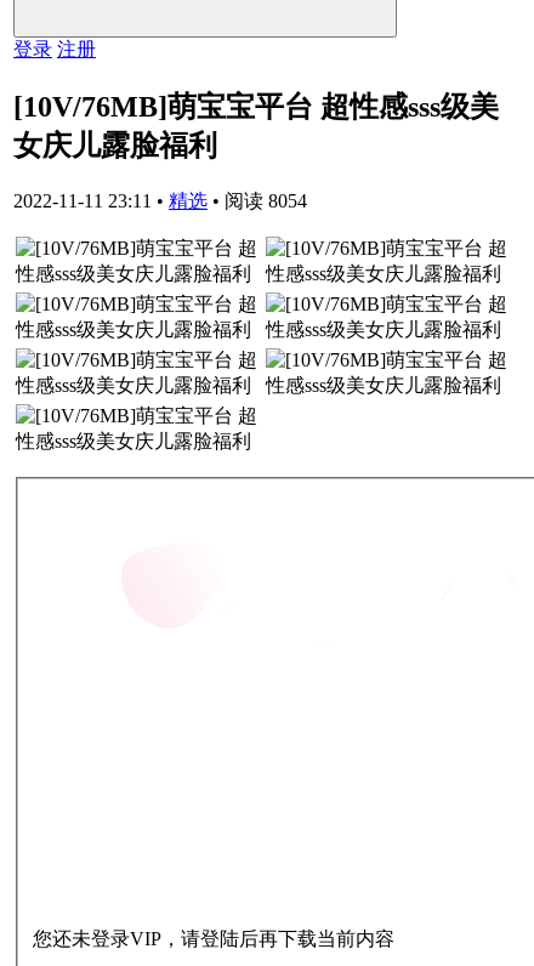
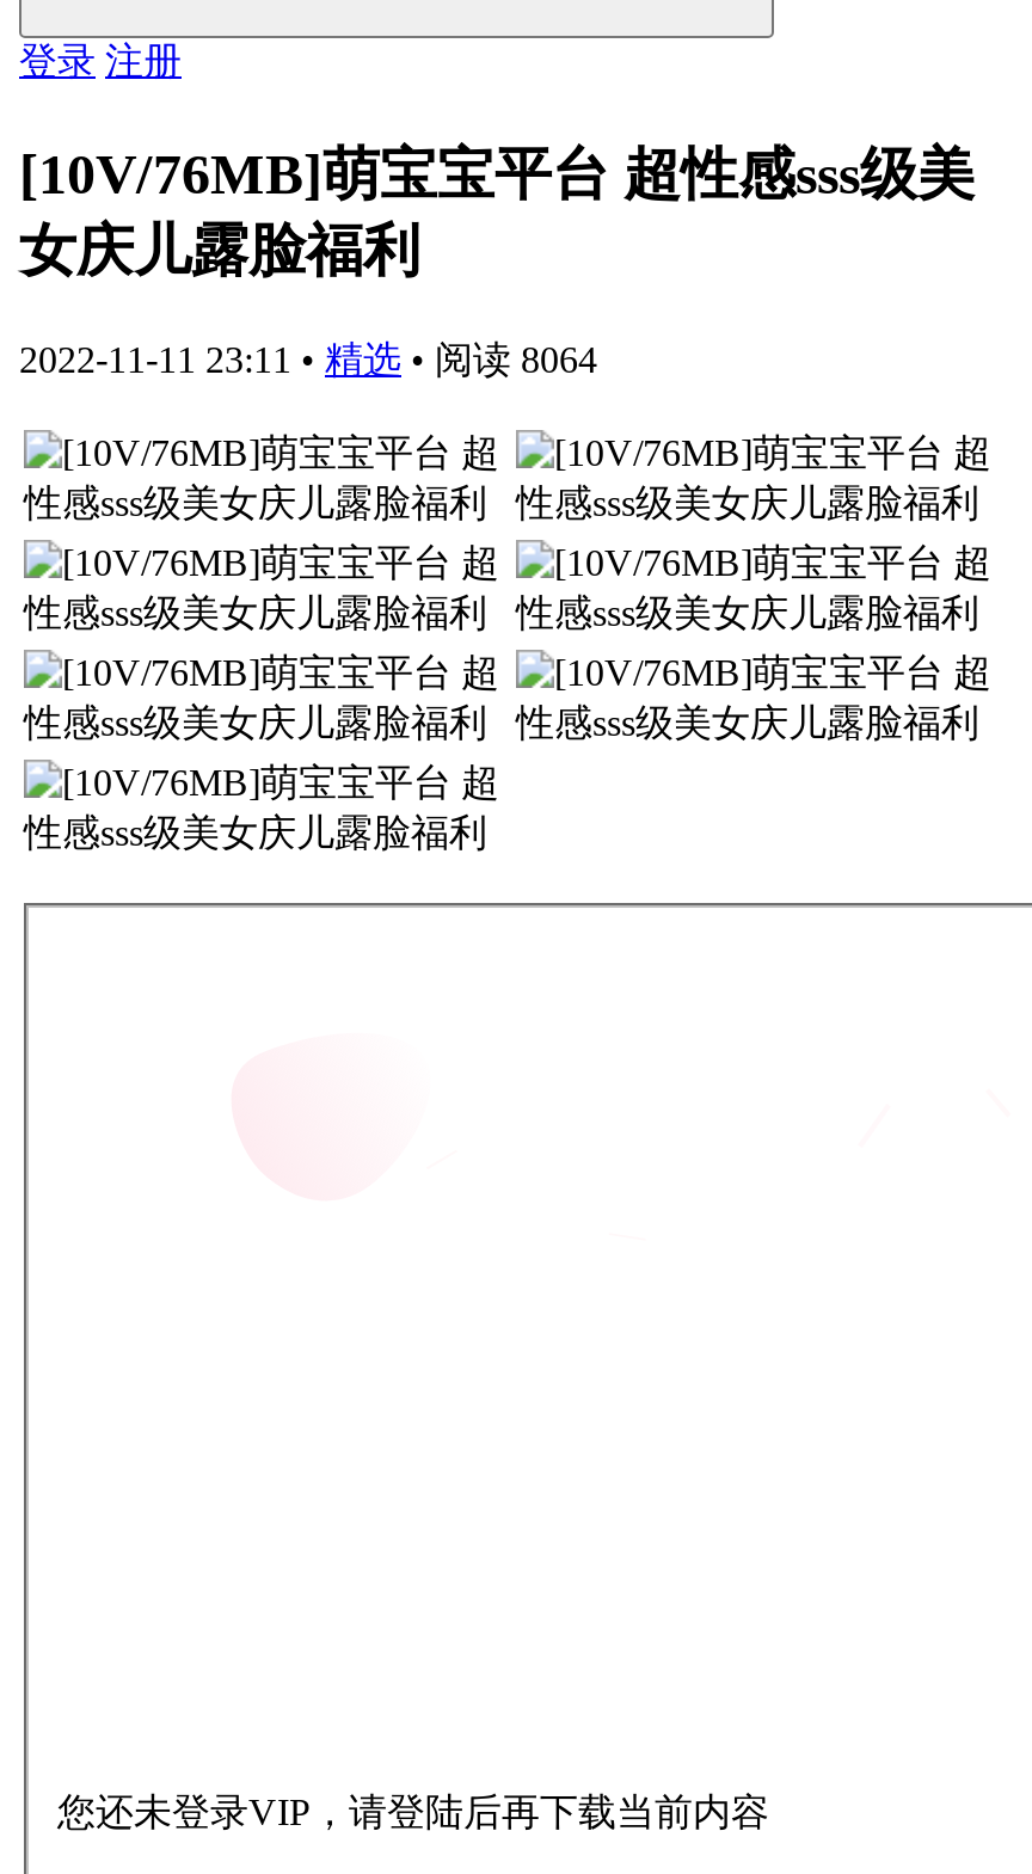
- 2022-11-11 23:11 • 精选 • 阅读 8054
+ 2022-11-11 23:11 • 精选 • 阅读 8064
